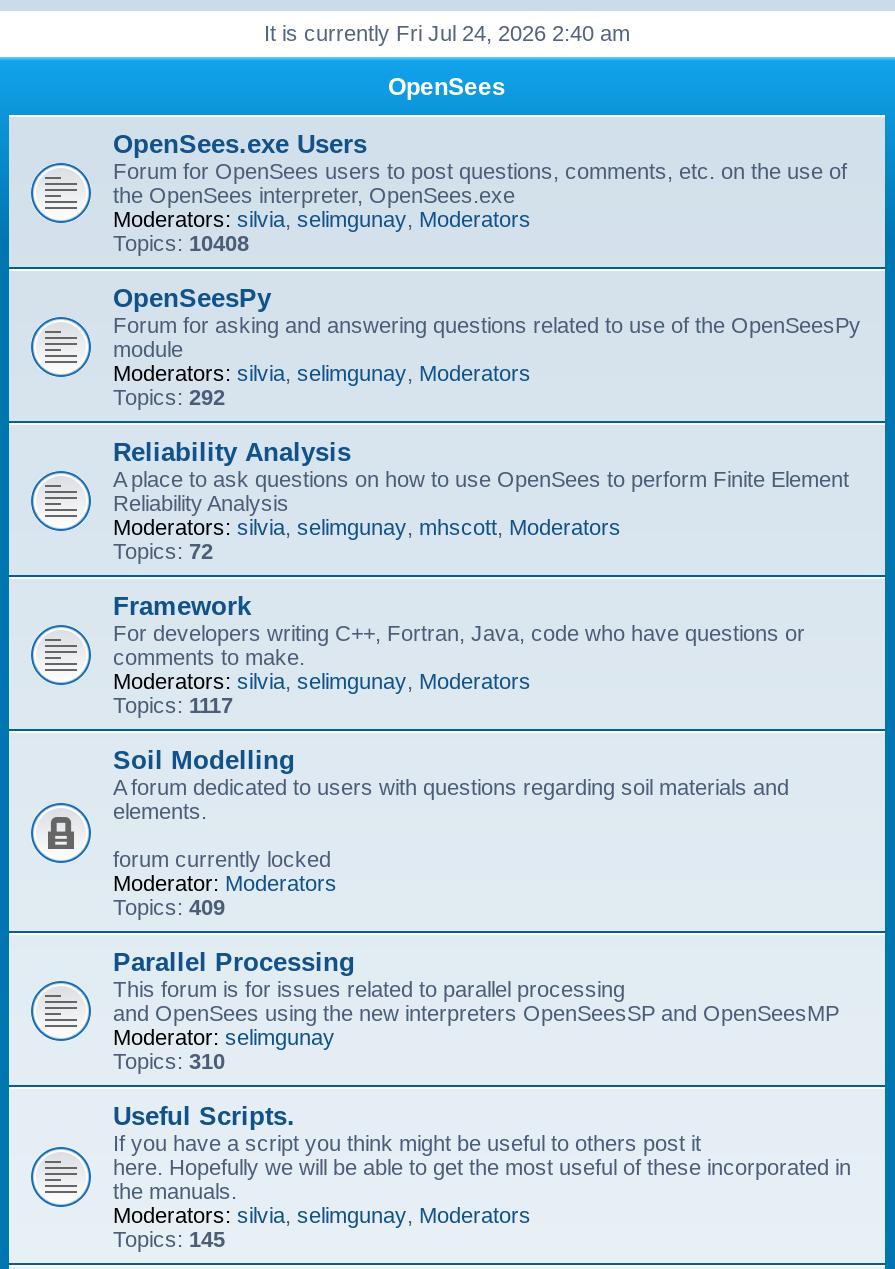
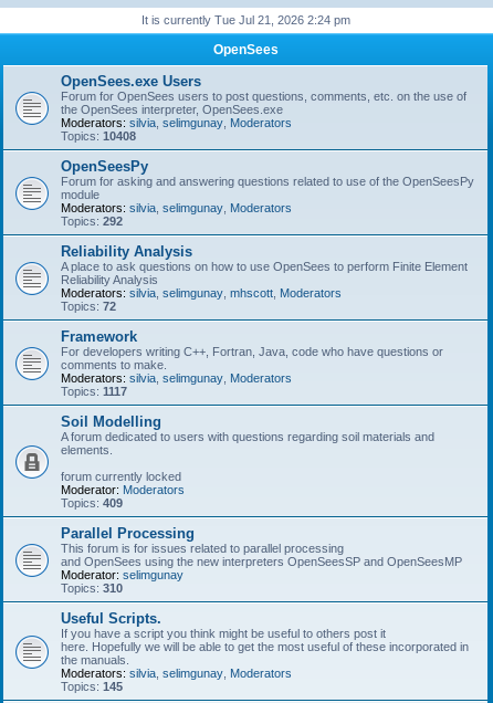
- It is currently Fri Jul 24, 2026 2:40 am
+ It is currently Tue Jul 21, 2026 2:24 pm
